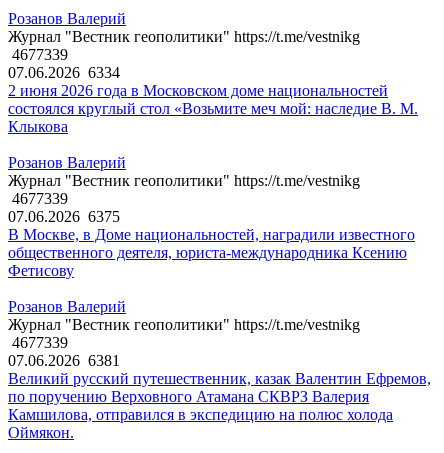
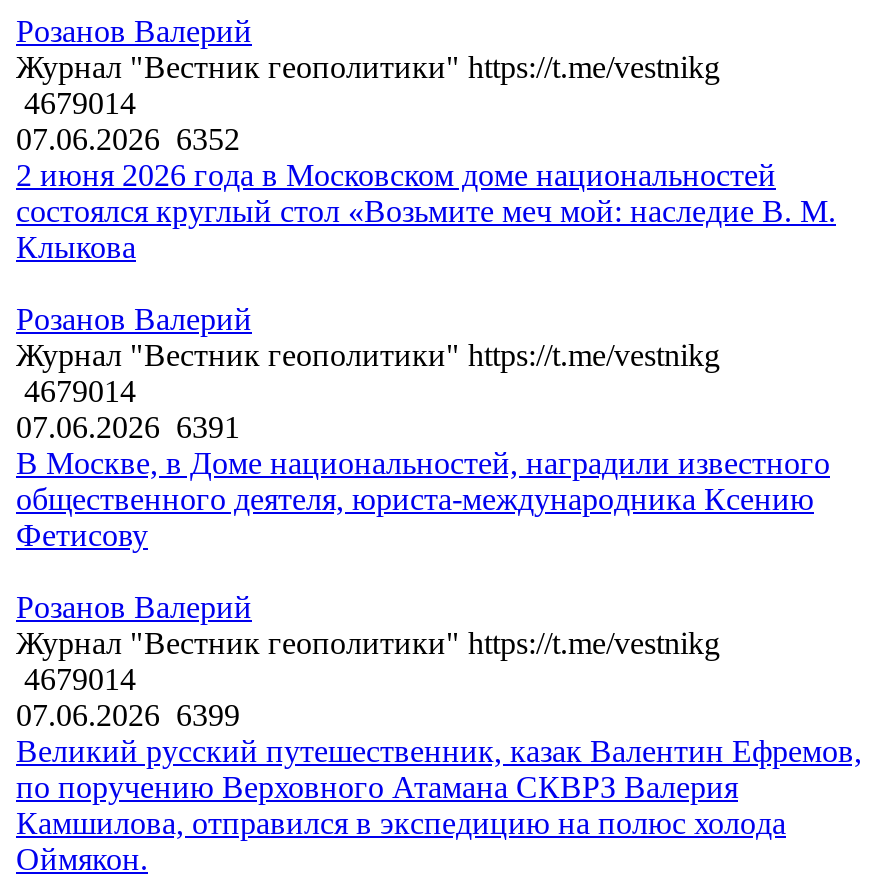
- 4677339
+ 4679014

- 07.06.2026 6334
+ 07.06.2026 6352

- 4677339
+ 4679014

- 07.06.2026 6375
+ 07.06.2026 6391

- 4677339
+ 4679014

- 07.06.2026 6381
+ 07.06.2026 6399
